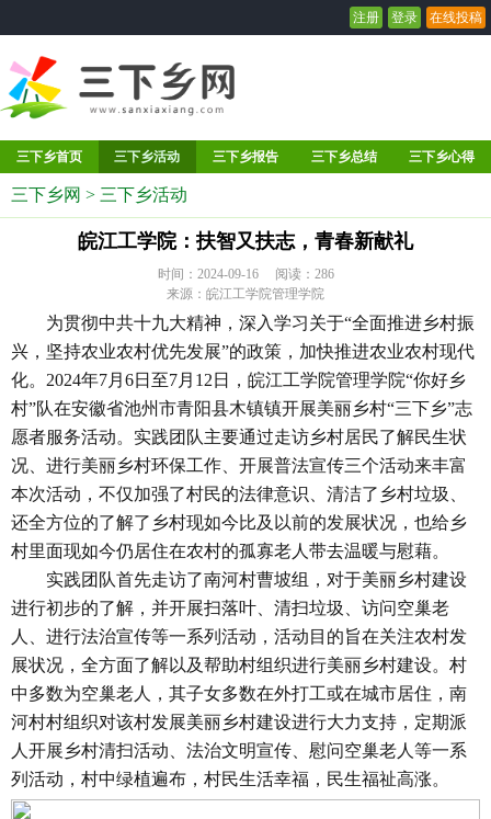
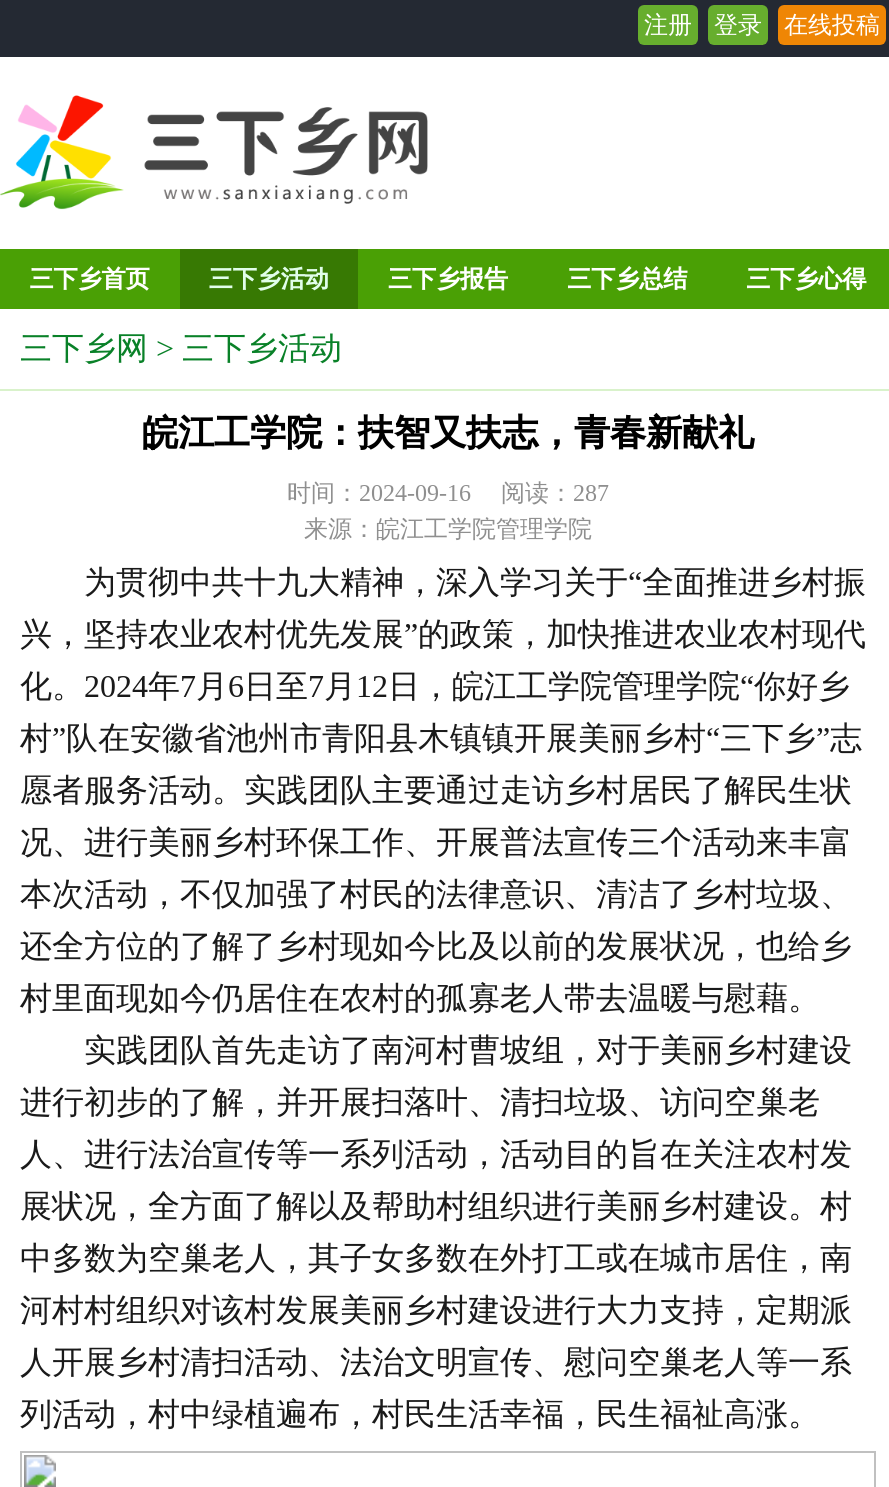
- 时间：2024-09-16 阅读：286
+ 时间：2024-09-16 阅读：287
